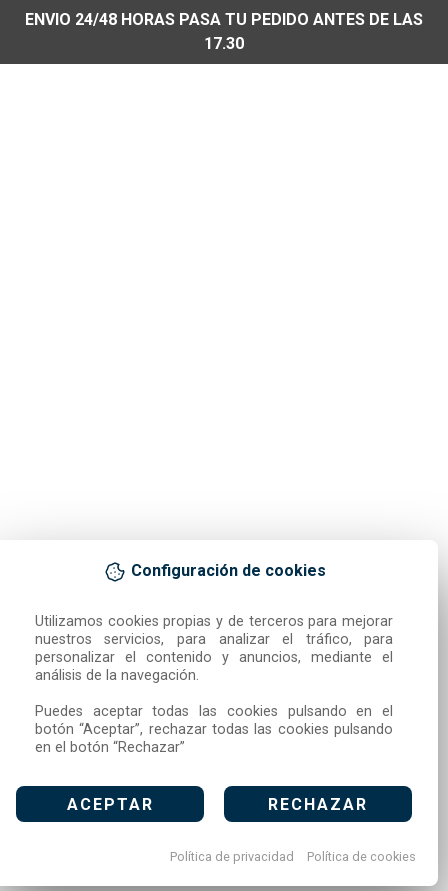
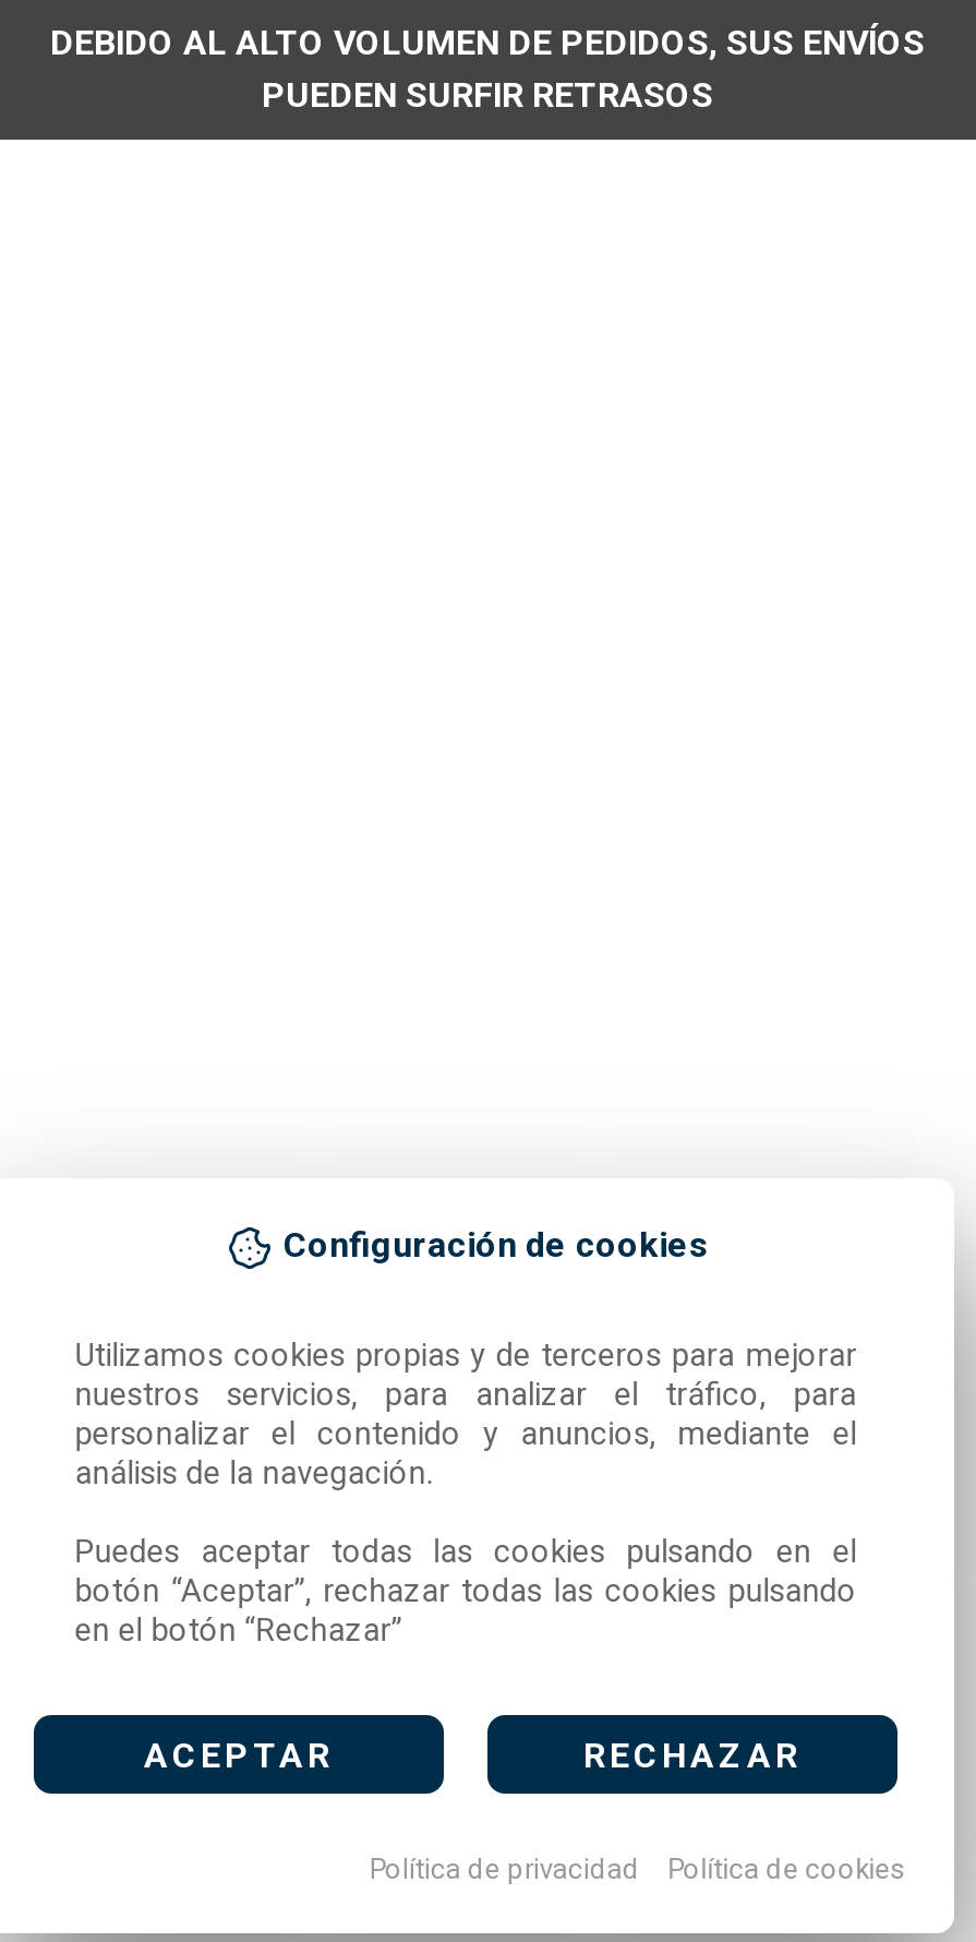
- ENVIO 24/48 HORAS PASA TU PEDIDO ANTES DE LAS
- 17.30
+ DEBIDO AL ALTO VOLUMEN DE PEDIDOS, SUS ENVÍOS
+ PUEDEN SURFIR RETRASOS
